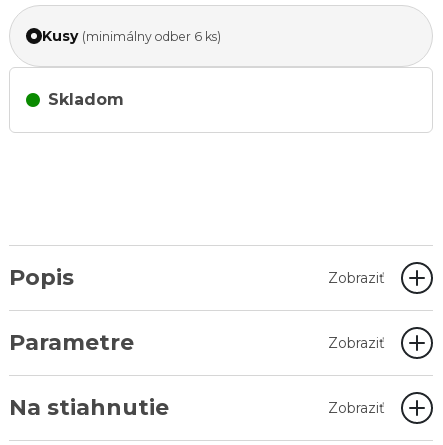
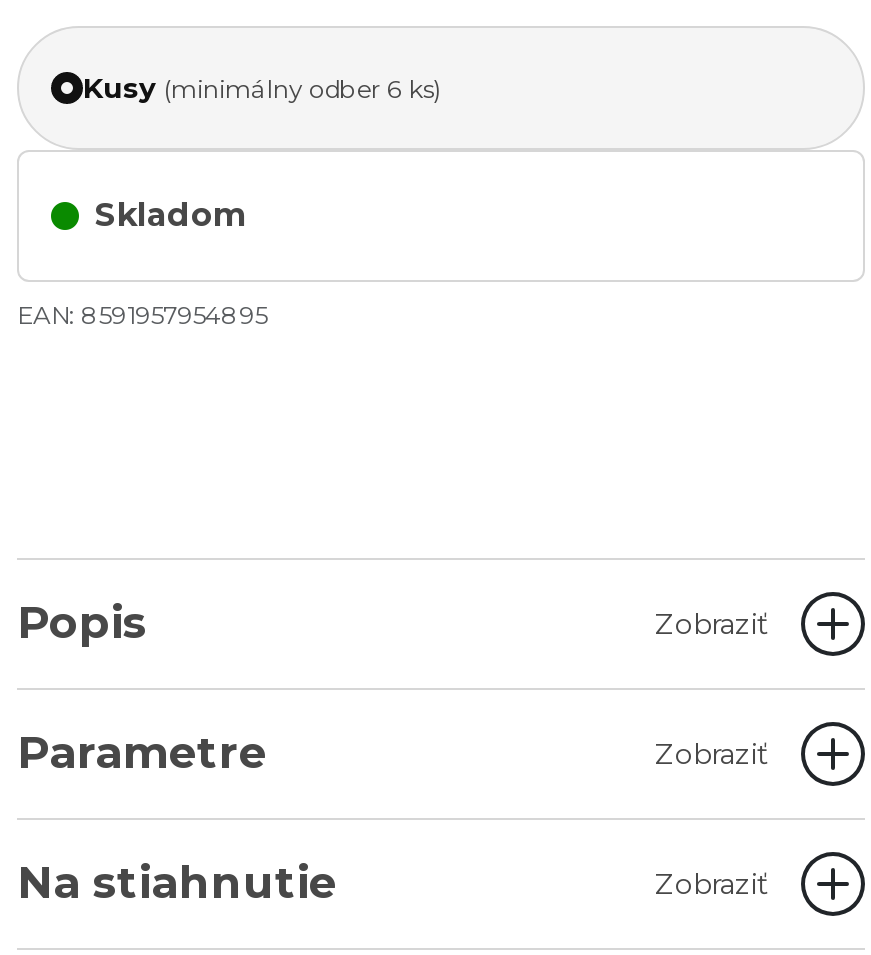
+ EAN: 8591957954895
